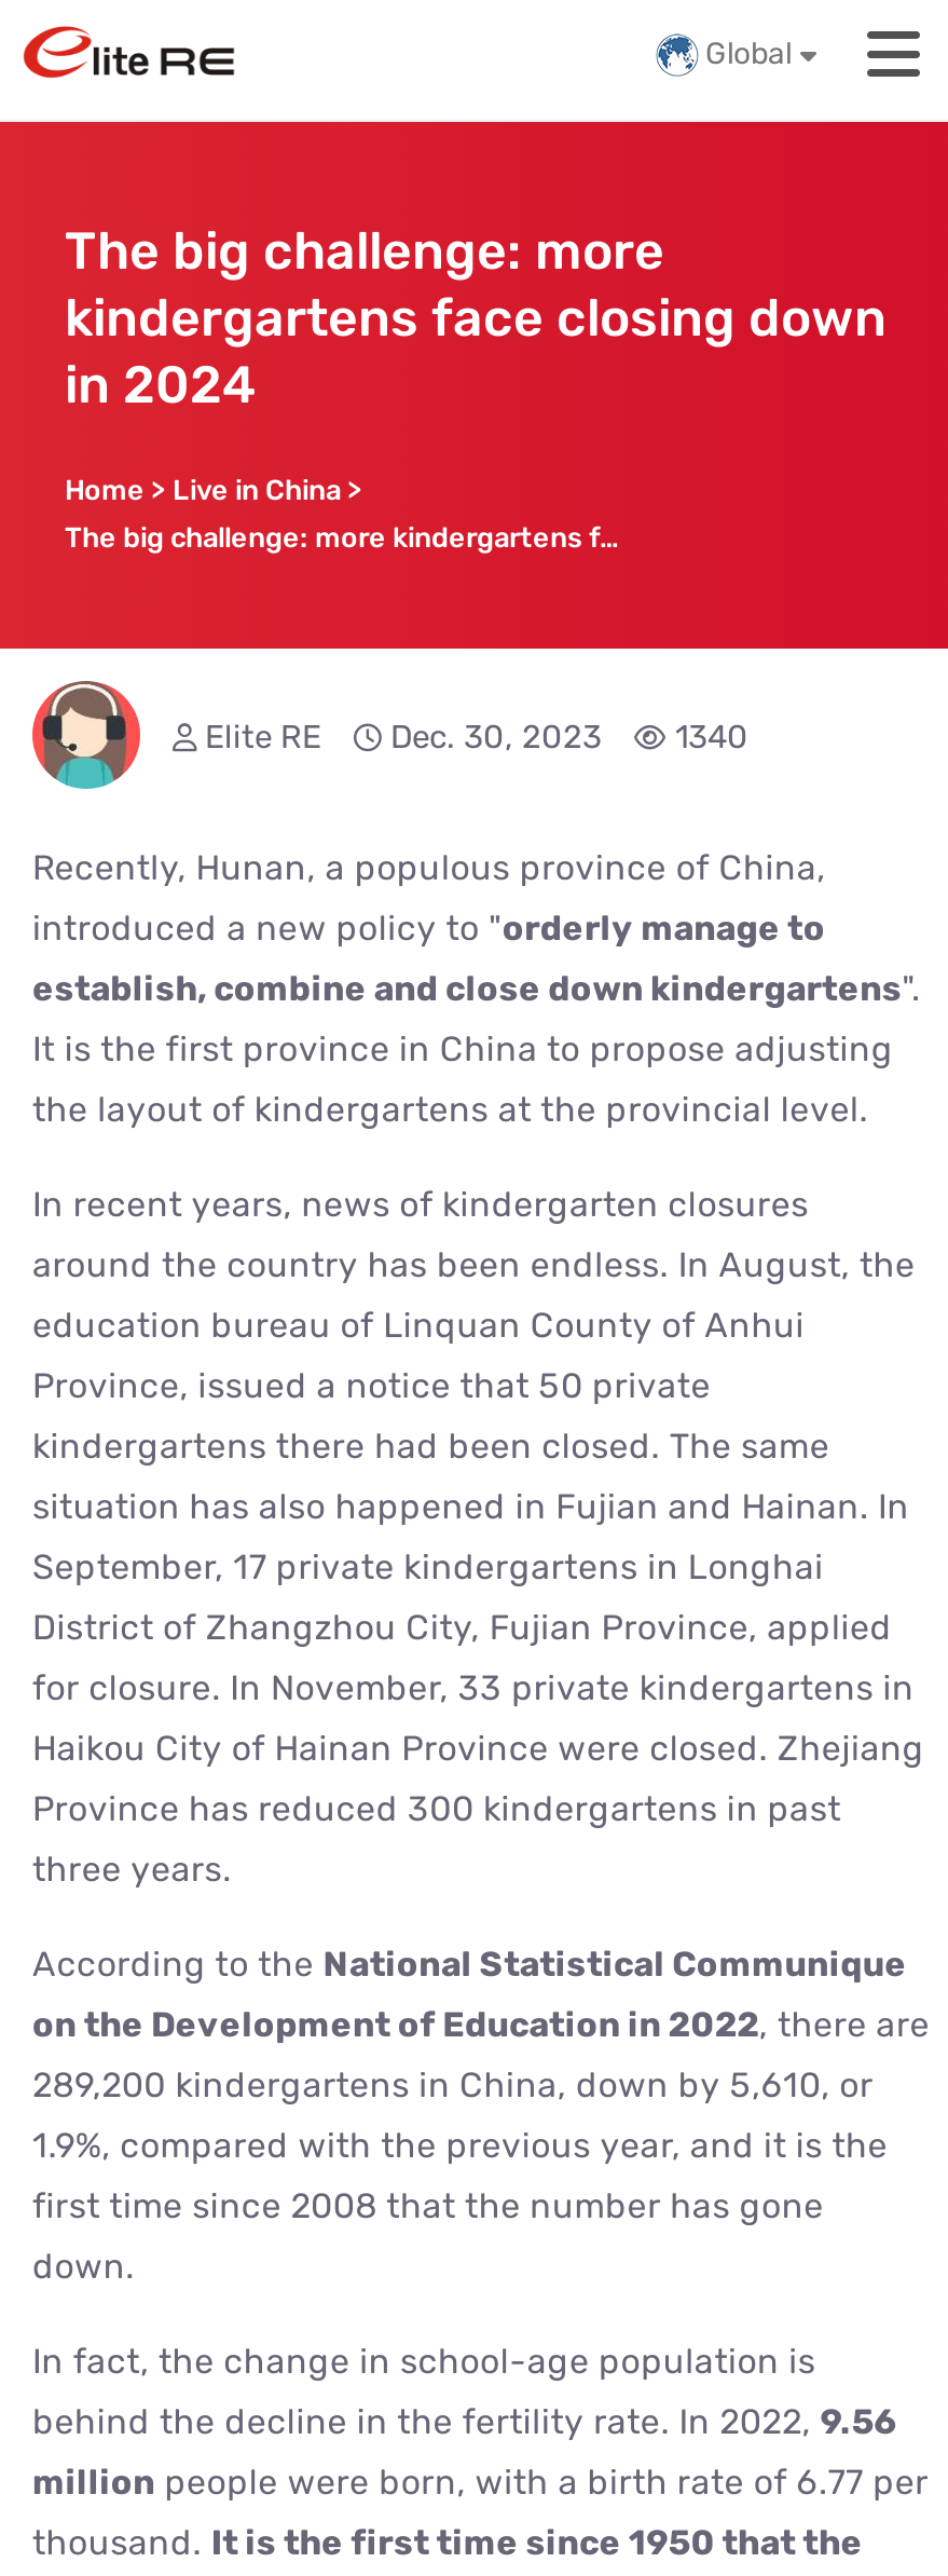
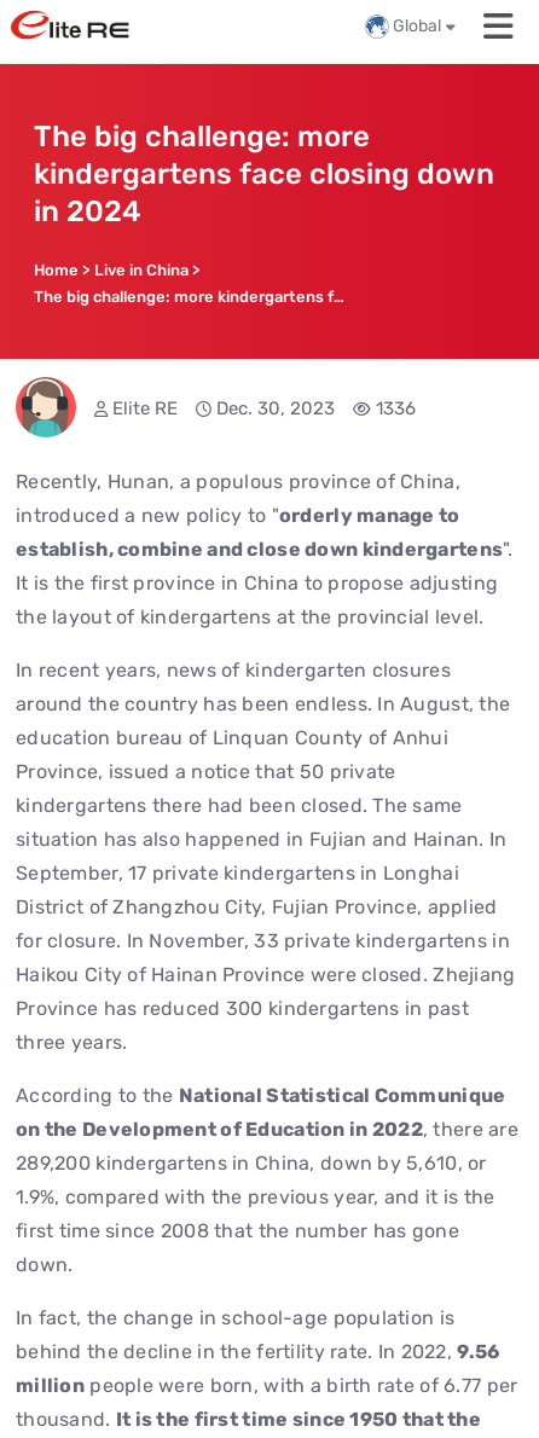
- Elite RE Dec. 30, 2023 1340
+ Elite RE Dec. 30, 2023 1336
